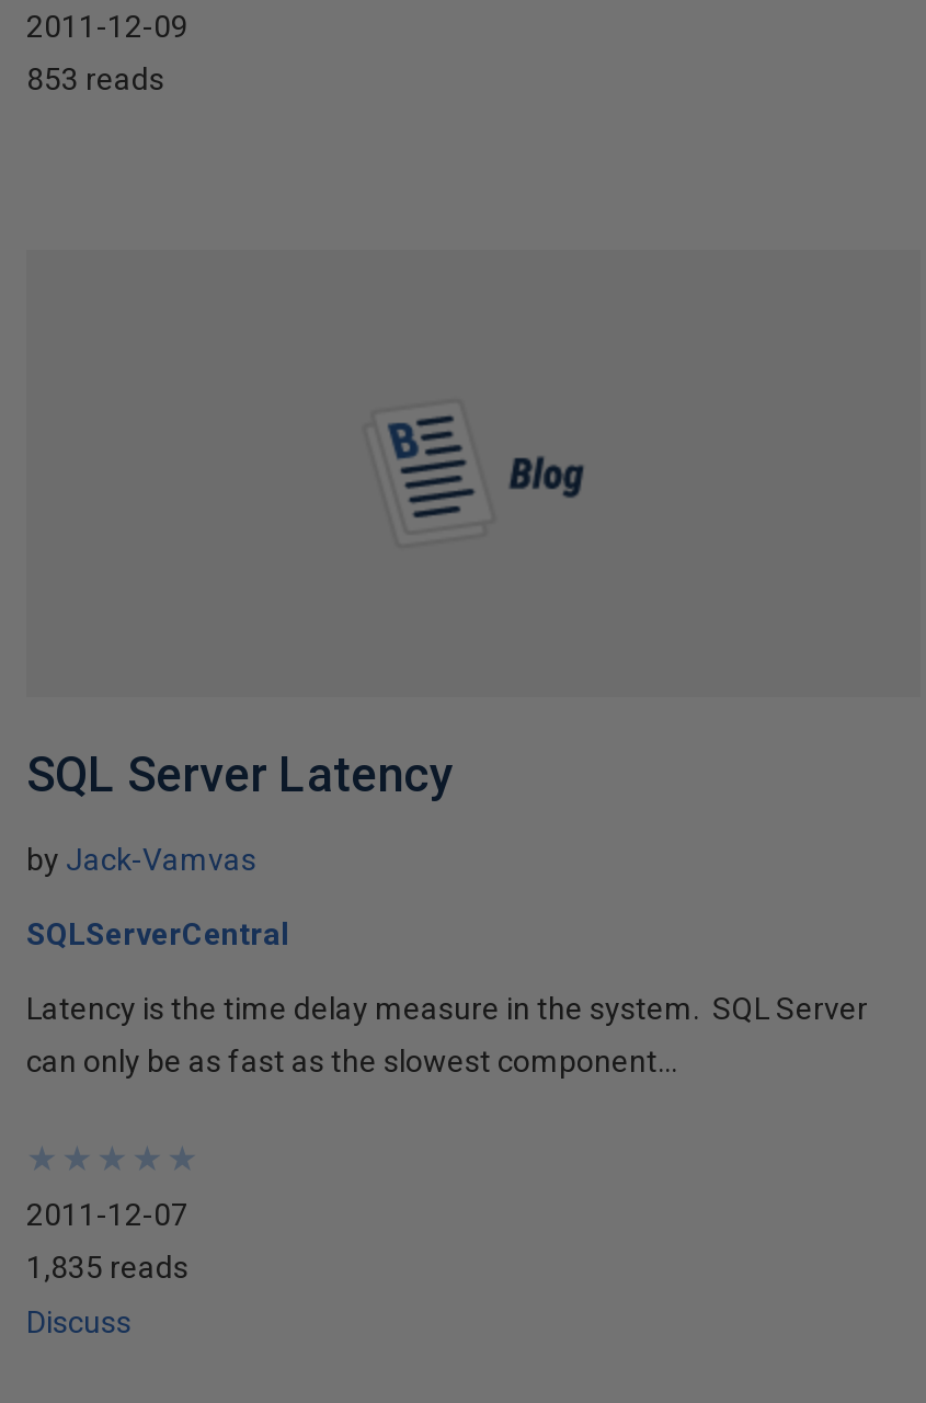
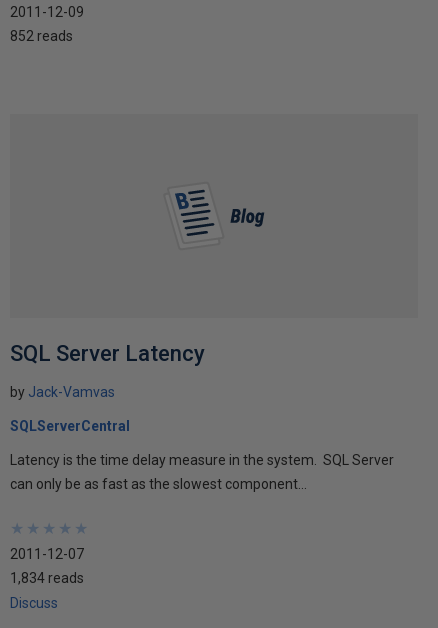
- 853 reads
+ 852 reads

- 1,835 reads
+ 1,834 reads
